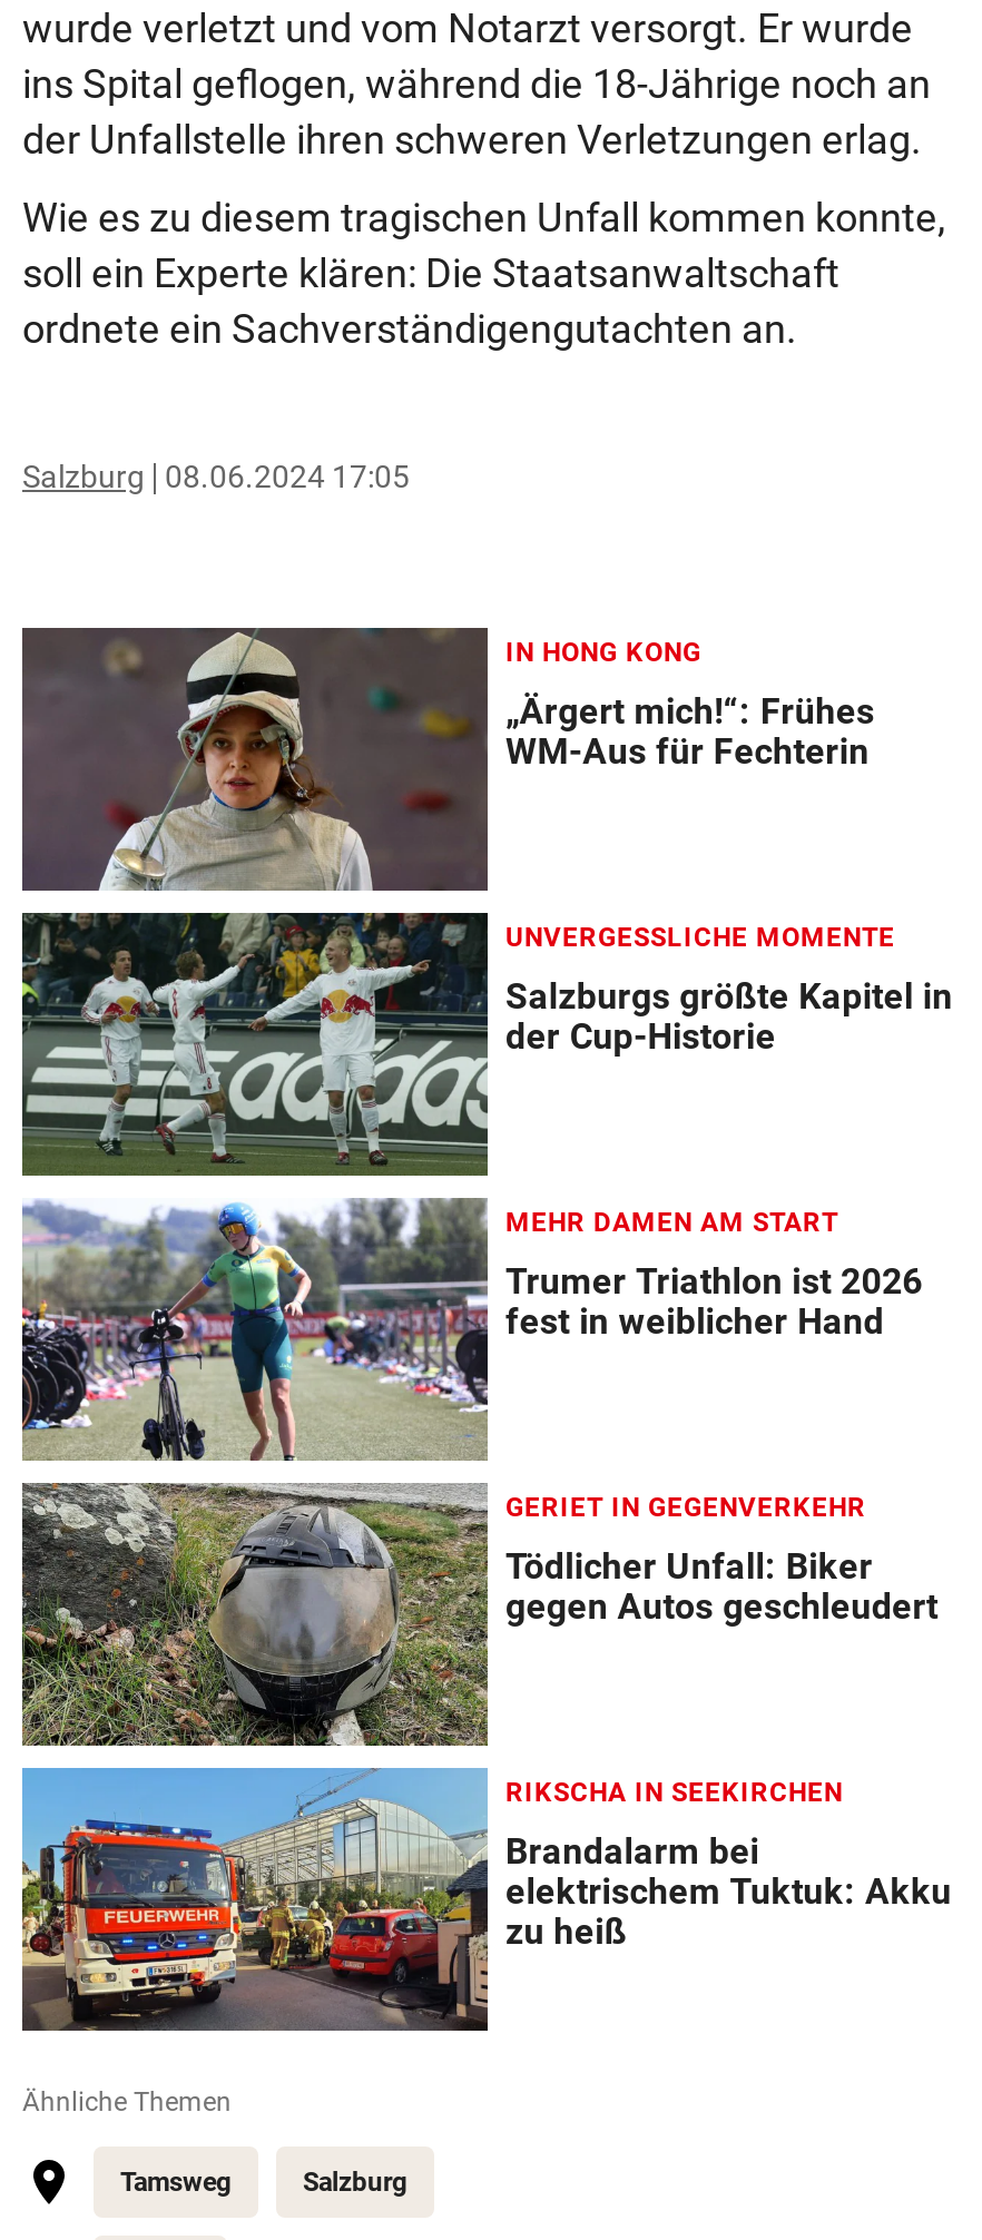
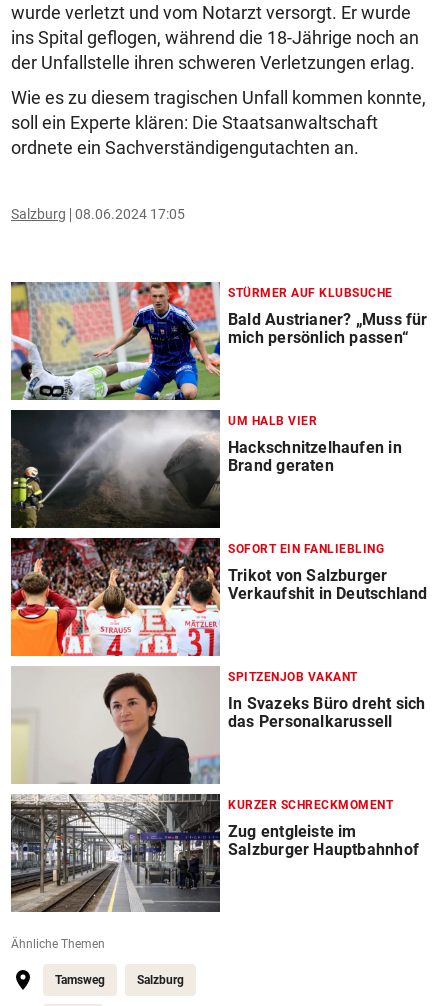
- [image]
- IN HONG KONG
+ [image]
+ STÜRMER AUF KLUBSUCHE

- „Ärgert mich!“: Frühes
- WM-Aus für Fechterin
+ Bald Austrianer? „Muss für
+ mich persönlich passen“

- [image]
- UNVERGESSLICHE MOMENTE
+ [image]
+ UM HALB VIER

- Salzburgs größte Kapitel in
- der Cup-Historie
+ Hackschnitzelhaufen in
+ Brand geraten

- [image]
- MEHR DAMEN AM START
+ [image]
+ SOFORT EIN FANLIEBLING

- Trumer Triathlon ist 2026
- fest in weiblicher Hand
+ Trikot von Salzburger
+ Verkaufshit in Deutschland

- [image]
- GERIET IN GEGENVERKEHR
+ [image]
+ SPITZENJOB VAKANT

- Tödlicher Unfall: Biker
- gegen Autos geschleudert
+ In Svazeks Büro dreht sich
+ das Personalkarussell

- [image]
- RIKSCHA IN SEEKIRCHEN
+ [image]
+ KURZER SCHRECKMOMENT

- Brandalarm bei
- elektrischem Tuktuk: Akku
- zu heiß
+ Zug entgleiste im
+ Salzburger Hauptbahnhof
